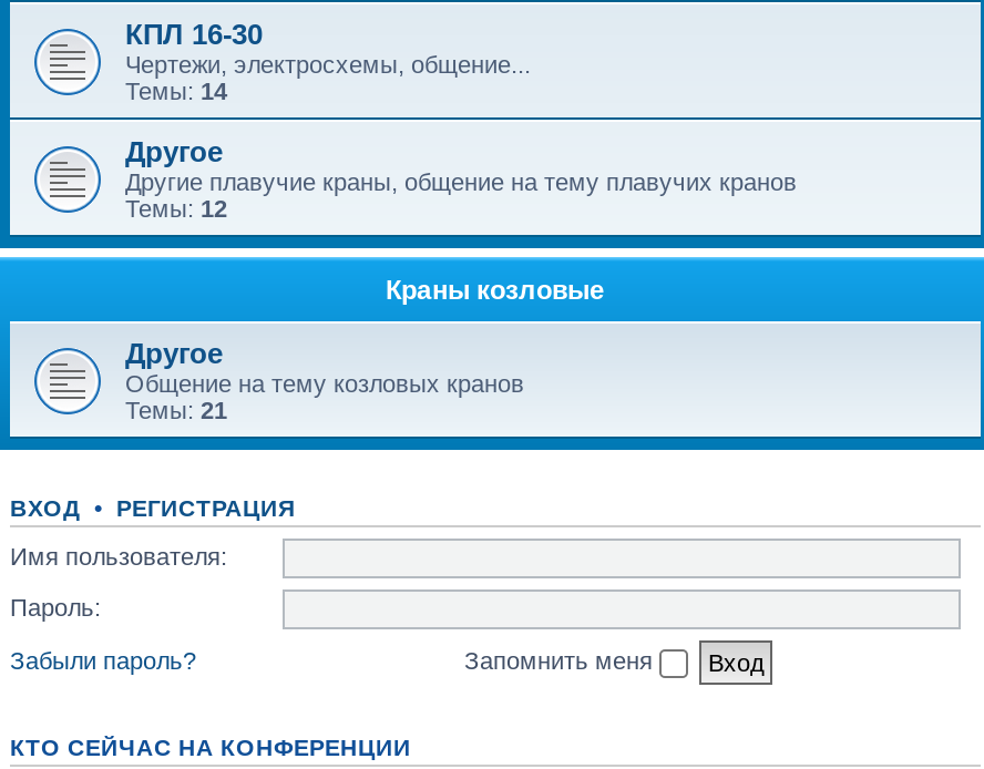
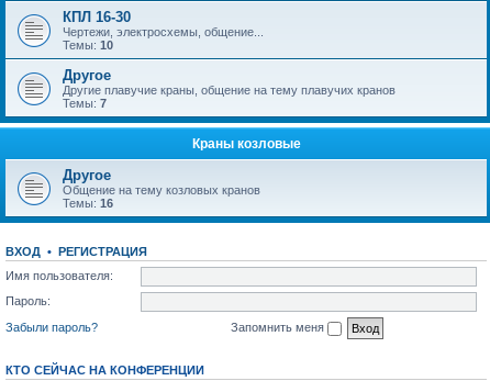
- Темы: 14
+ Темы: 10

- Темы: 12
+ Темы: 7

- Темы: 21
+ Темы: 16
